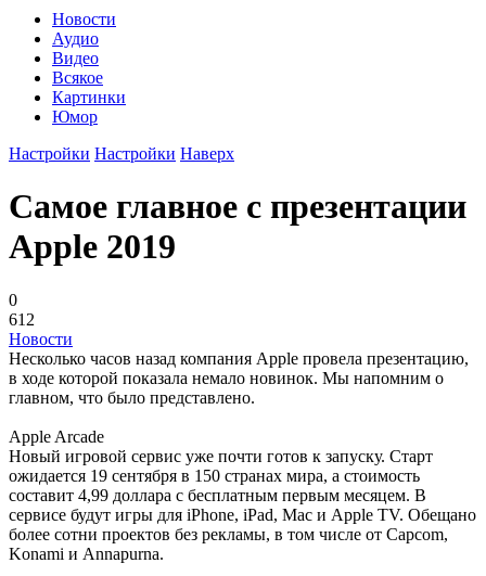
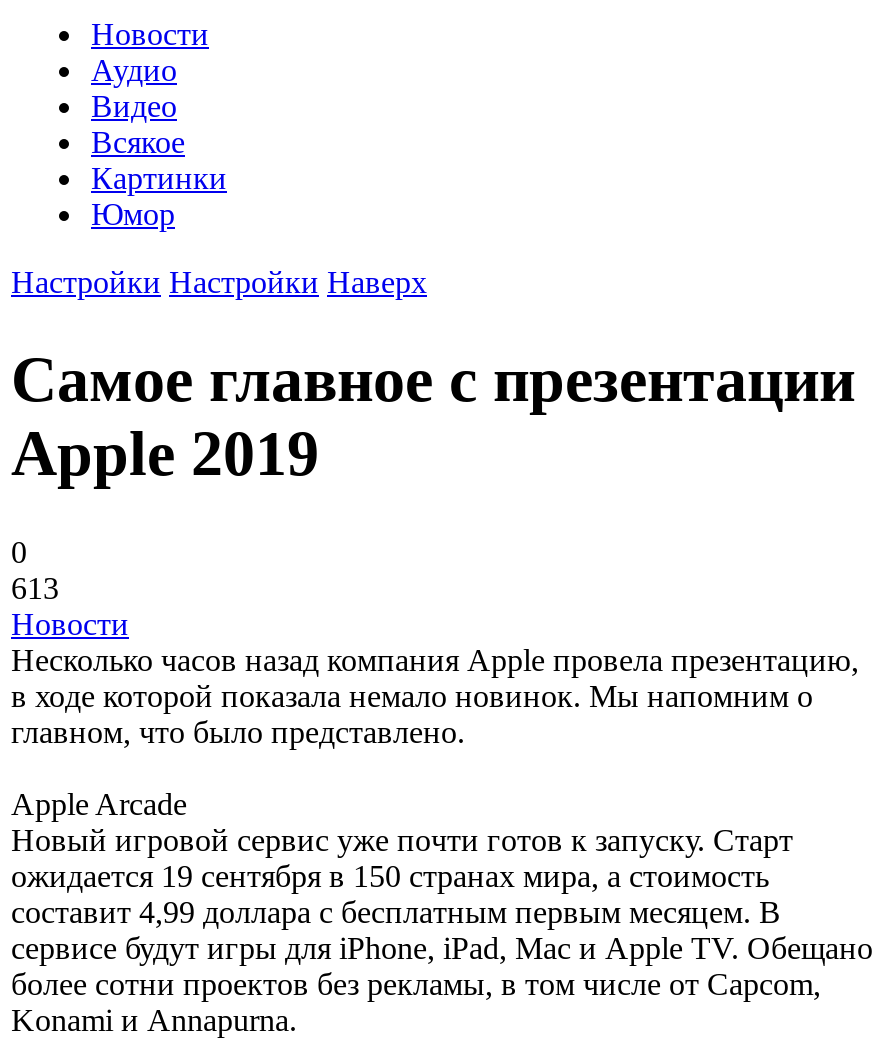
- 612
+ 613
